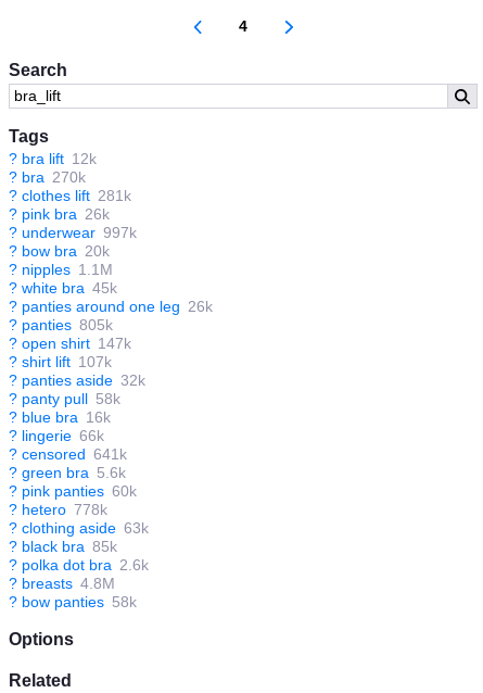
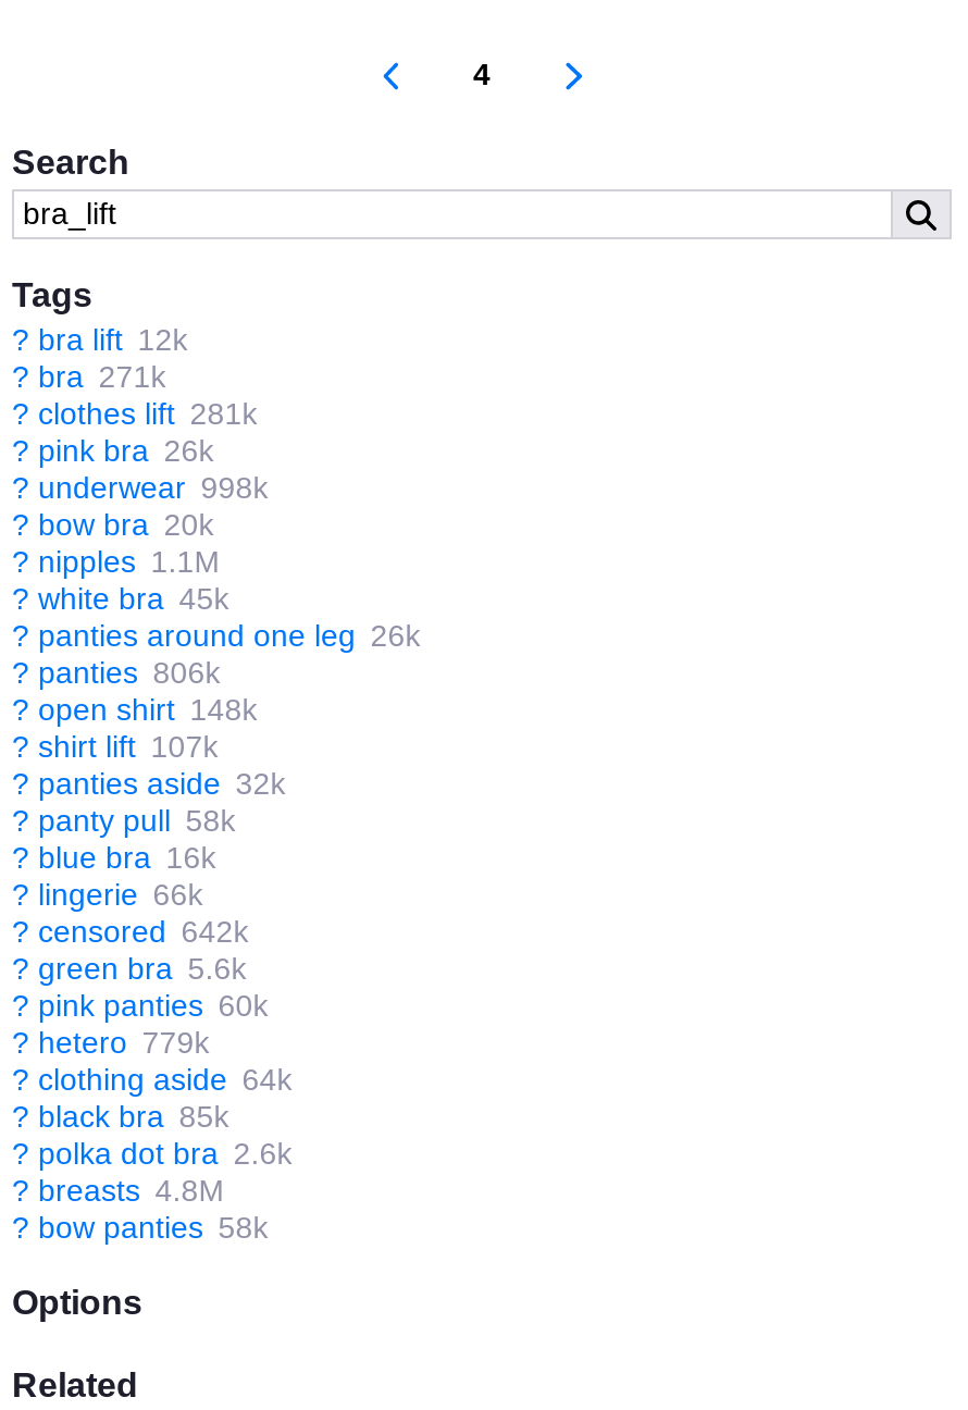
- ? bra 270k
+ ? bra 271k

- ? underwear 997k
+ ? underwear 998k

- ? panties 805k
+ ? panties 806k

- ? open shirt 147k
+ ? open shirt 148k

- ? censored 641k
+ ? censored 642k

- ? hetero 778k
+ ? hetero 779k

- ? clothing aside 63k
+ ? clothing aside 64k
